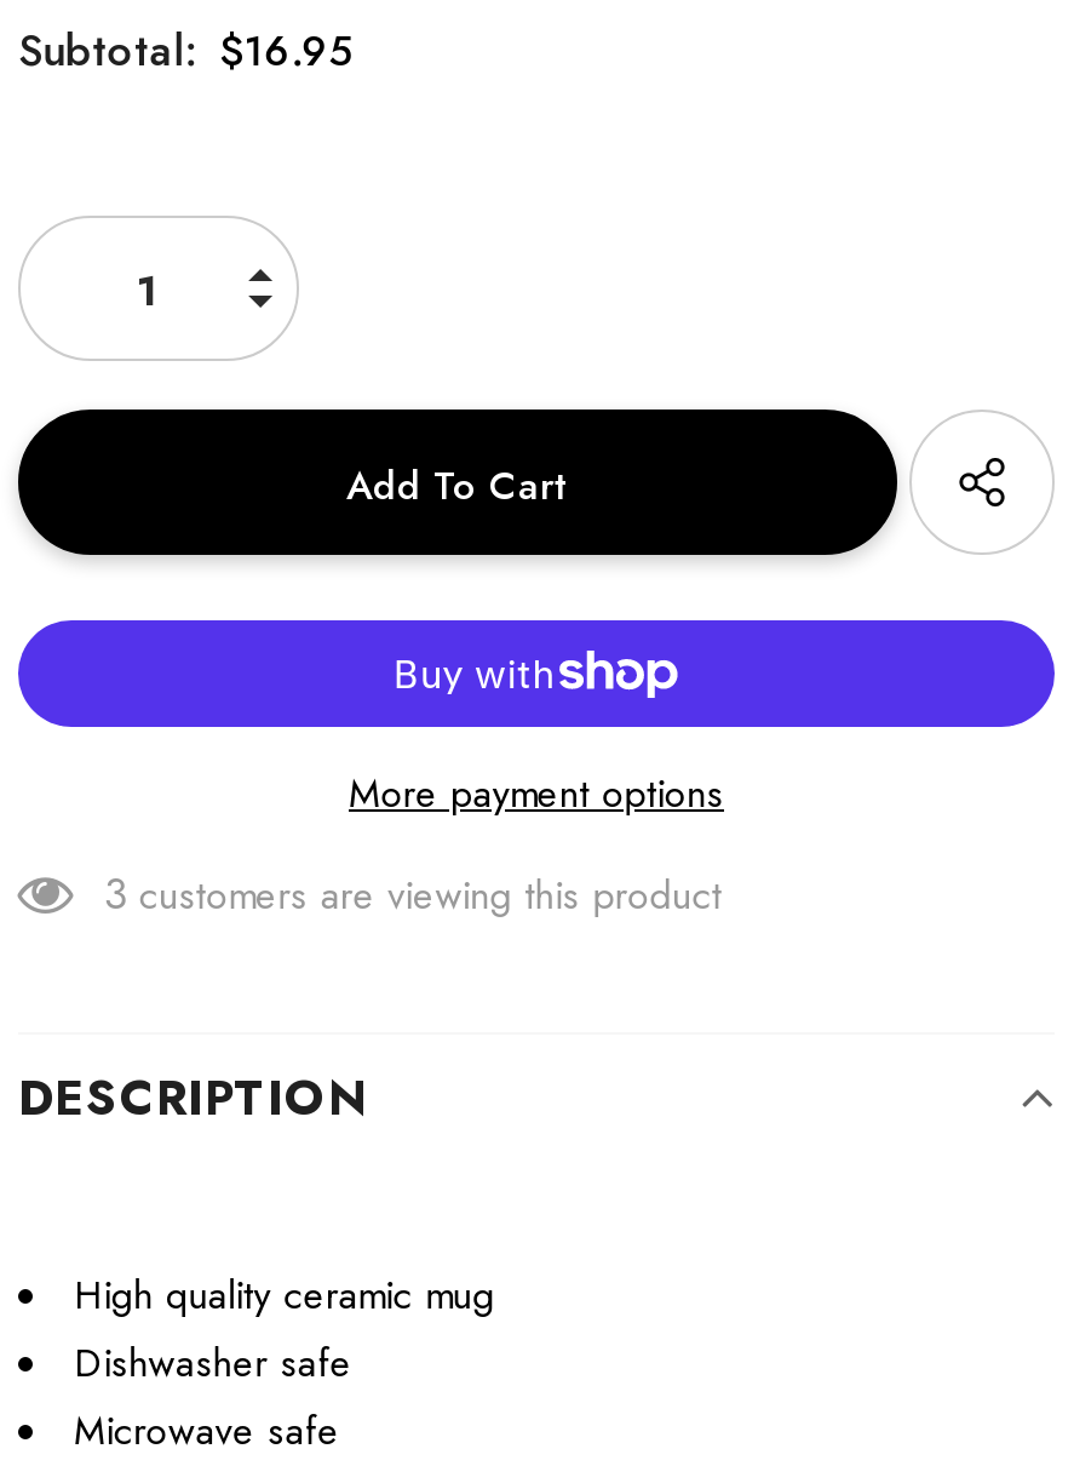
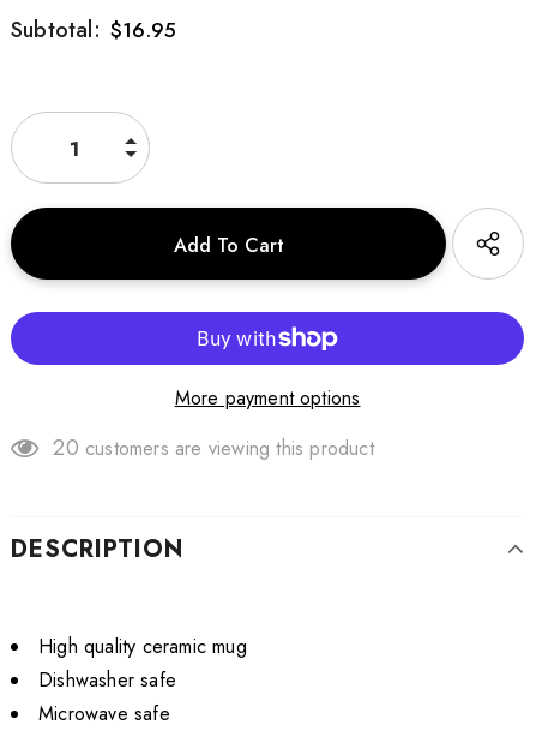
- 3 customers are viewing this product
+ 20 customers are viewing this product
